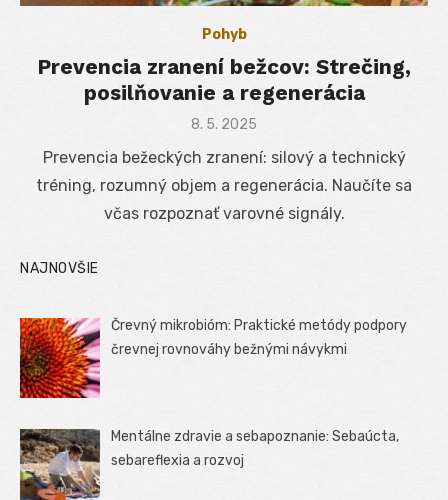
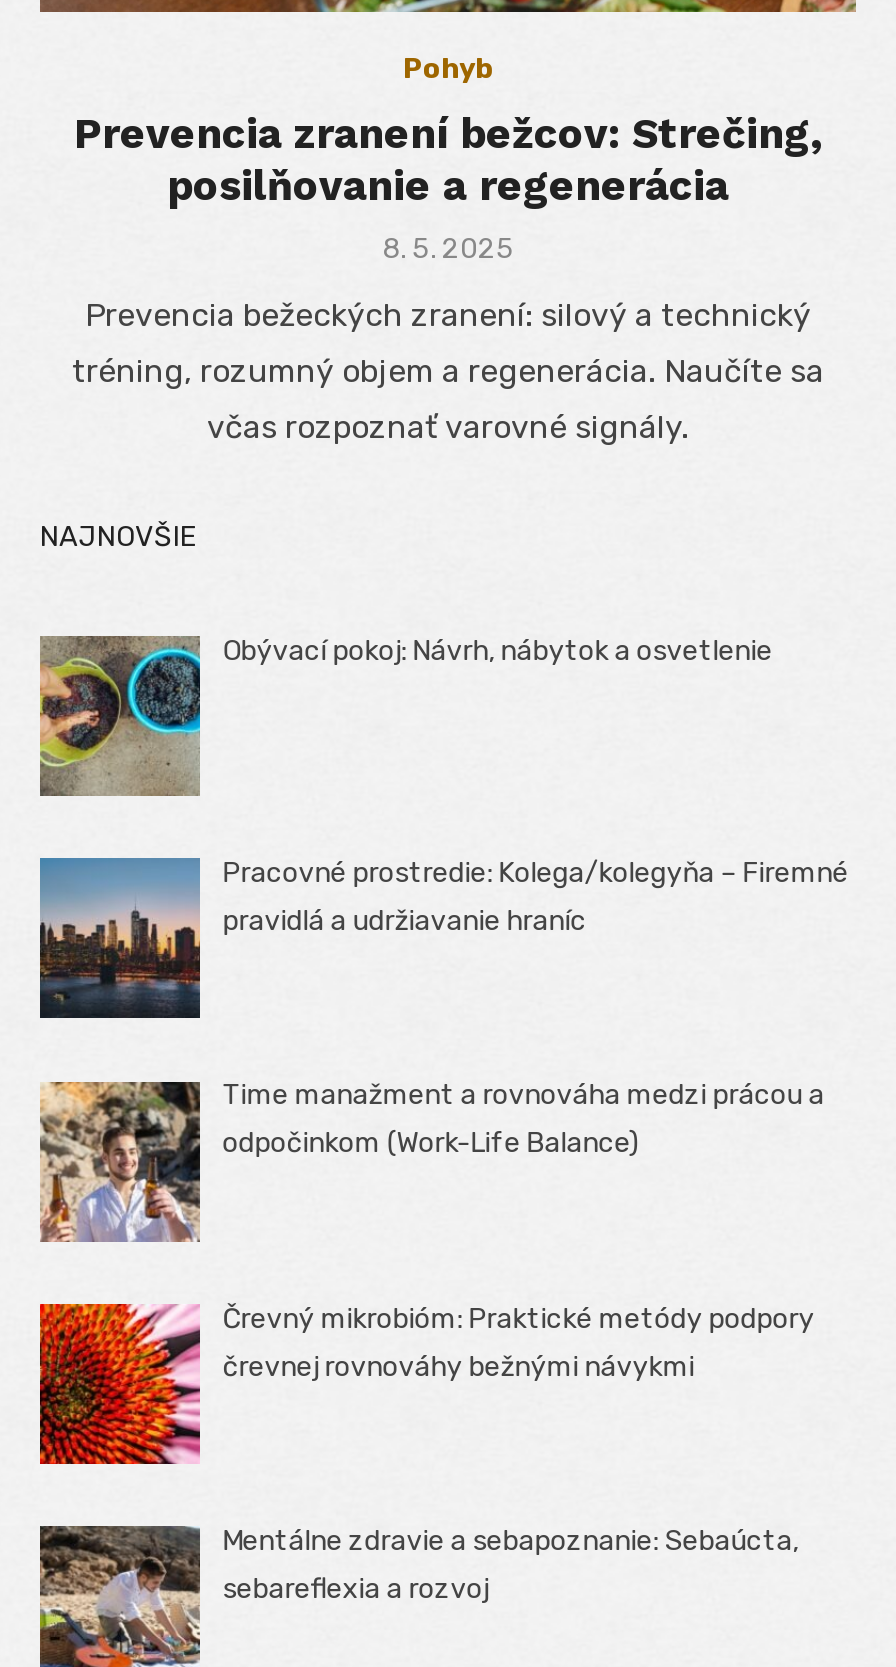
+ [image]
+ Obývací pokoj: Návrh, nábytok a osvetlenie

+ [image]
+ Pracovné prostredie: Kolega/kolegyňa – Firemné
+ pravidlá a udržiavanie hraníc

+ [image]
+ Time manažment a rovnováha medzi prácou a
+ odpočinkom (Work-Life Balance)
